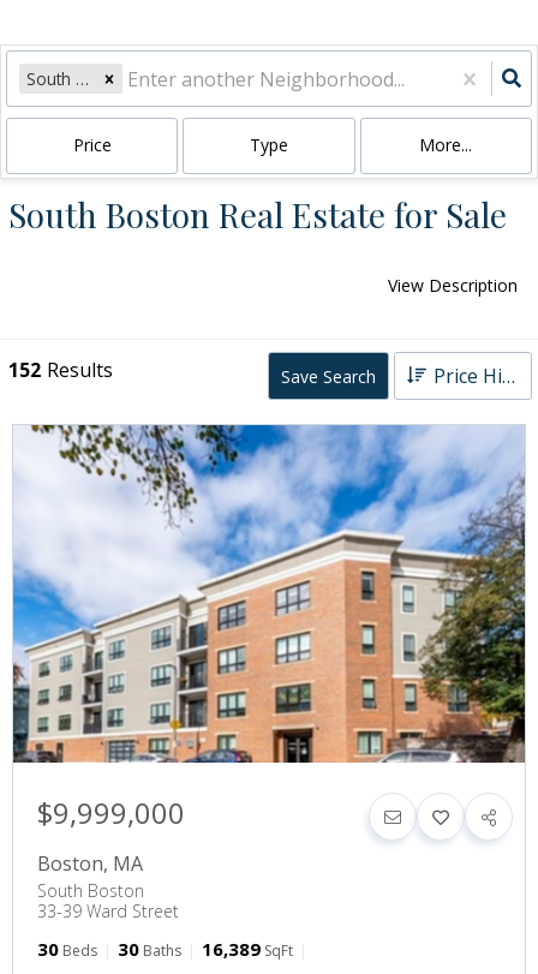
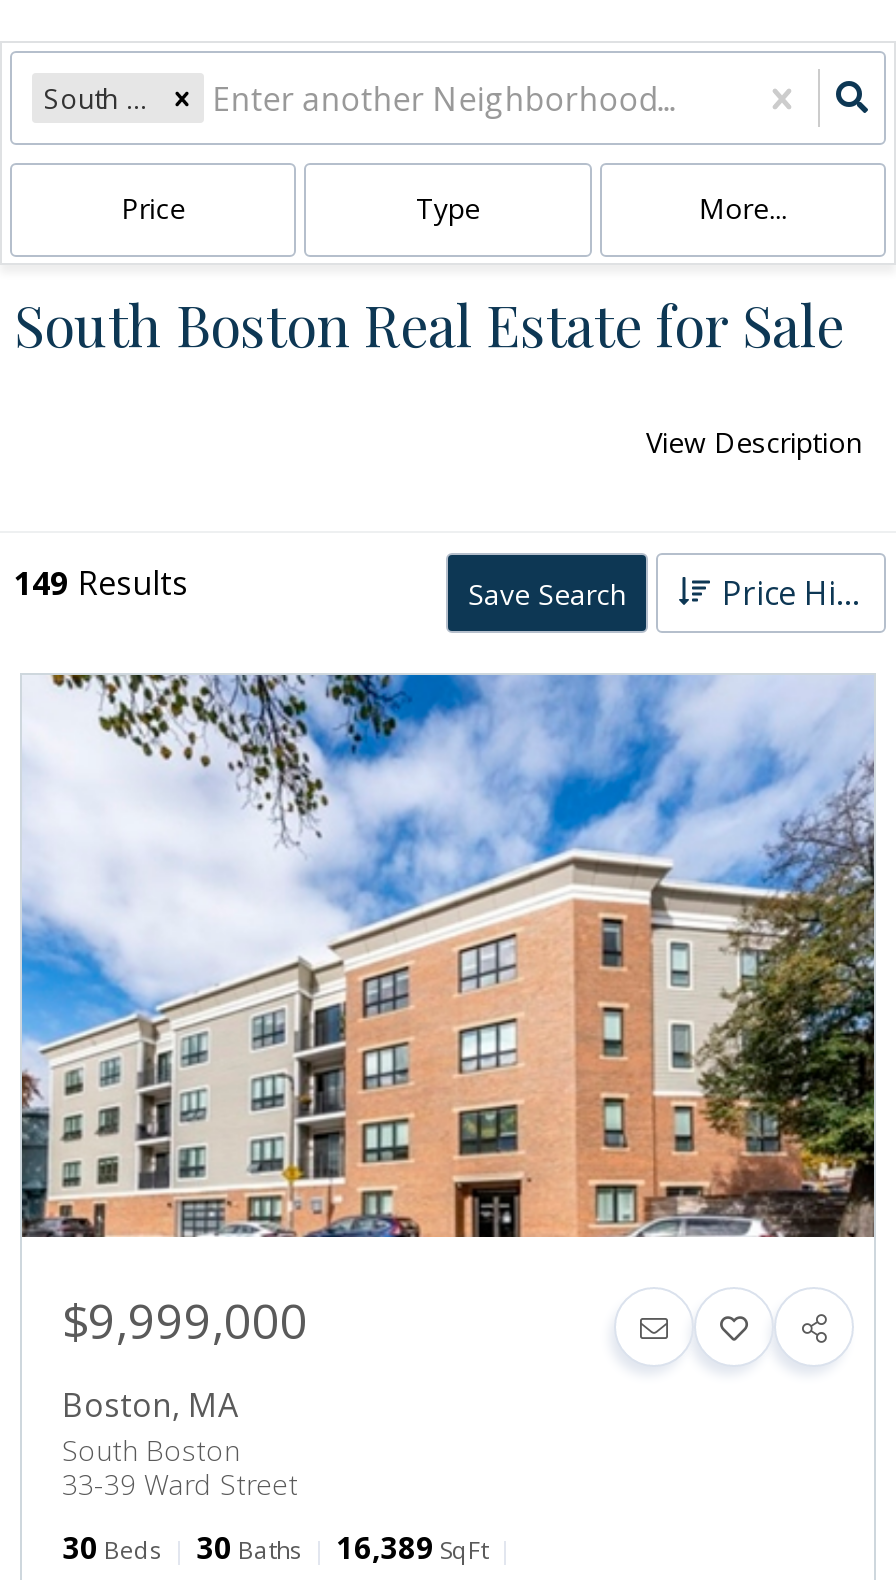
- 152 Results
+ 149 Results
